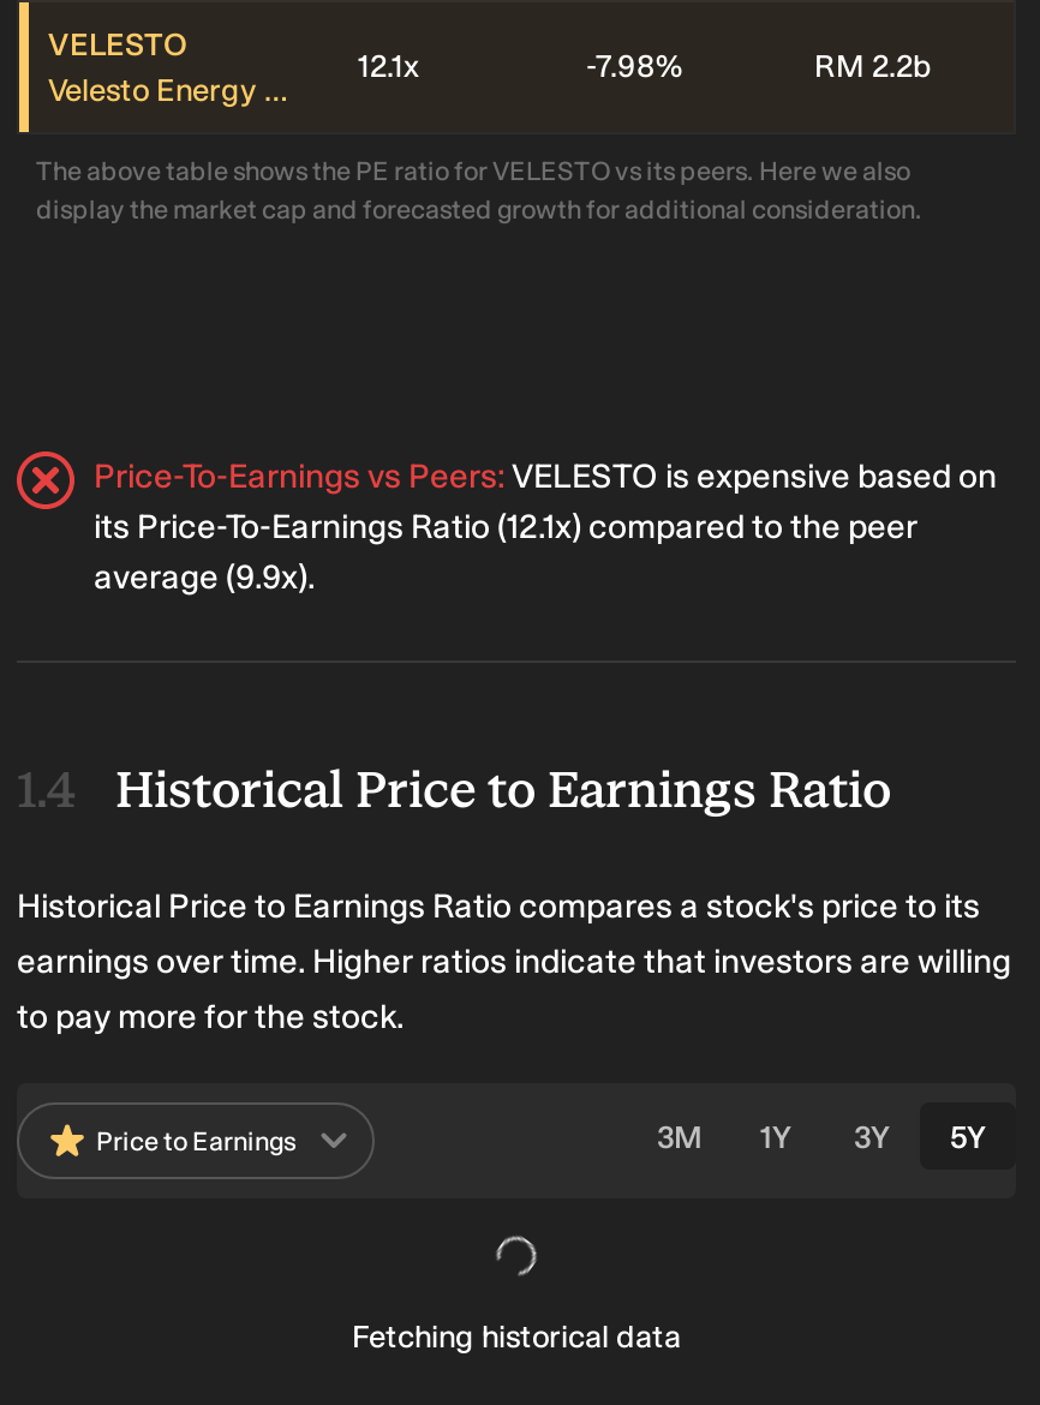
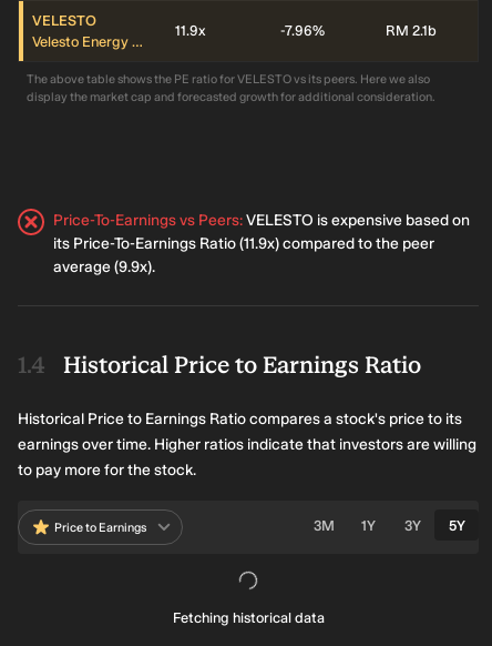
- 12.1x
- -7.98%
- RM 2.2b
+ 11.9x
+ -7.96%
+ RM 2.1b

- its Price-To-Earnings Ratio (12.1x) compared to the peer
+ its Price-To-Earnings Ratio (11.9x) compared to the peer
